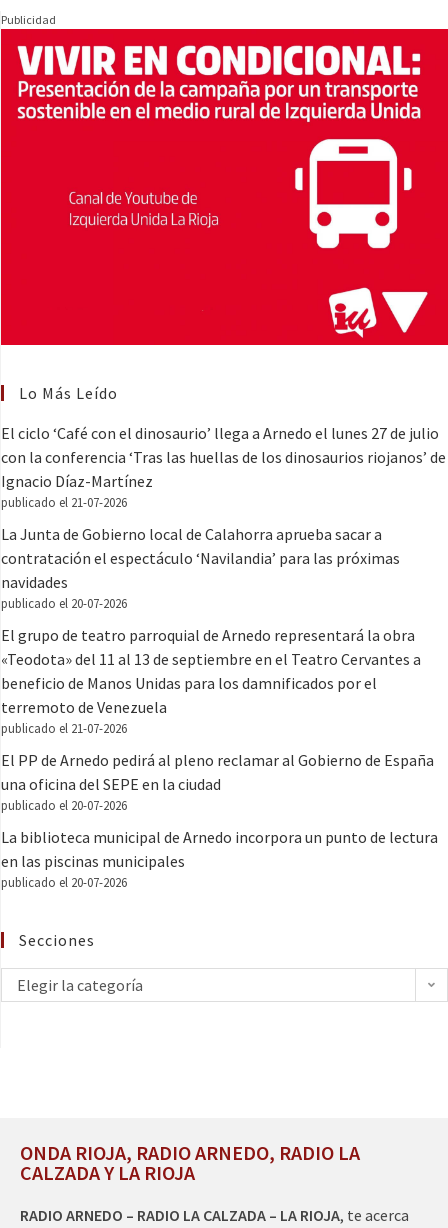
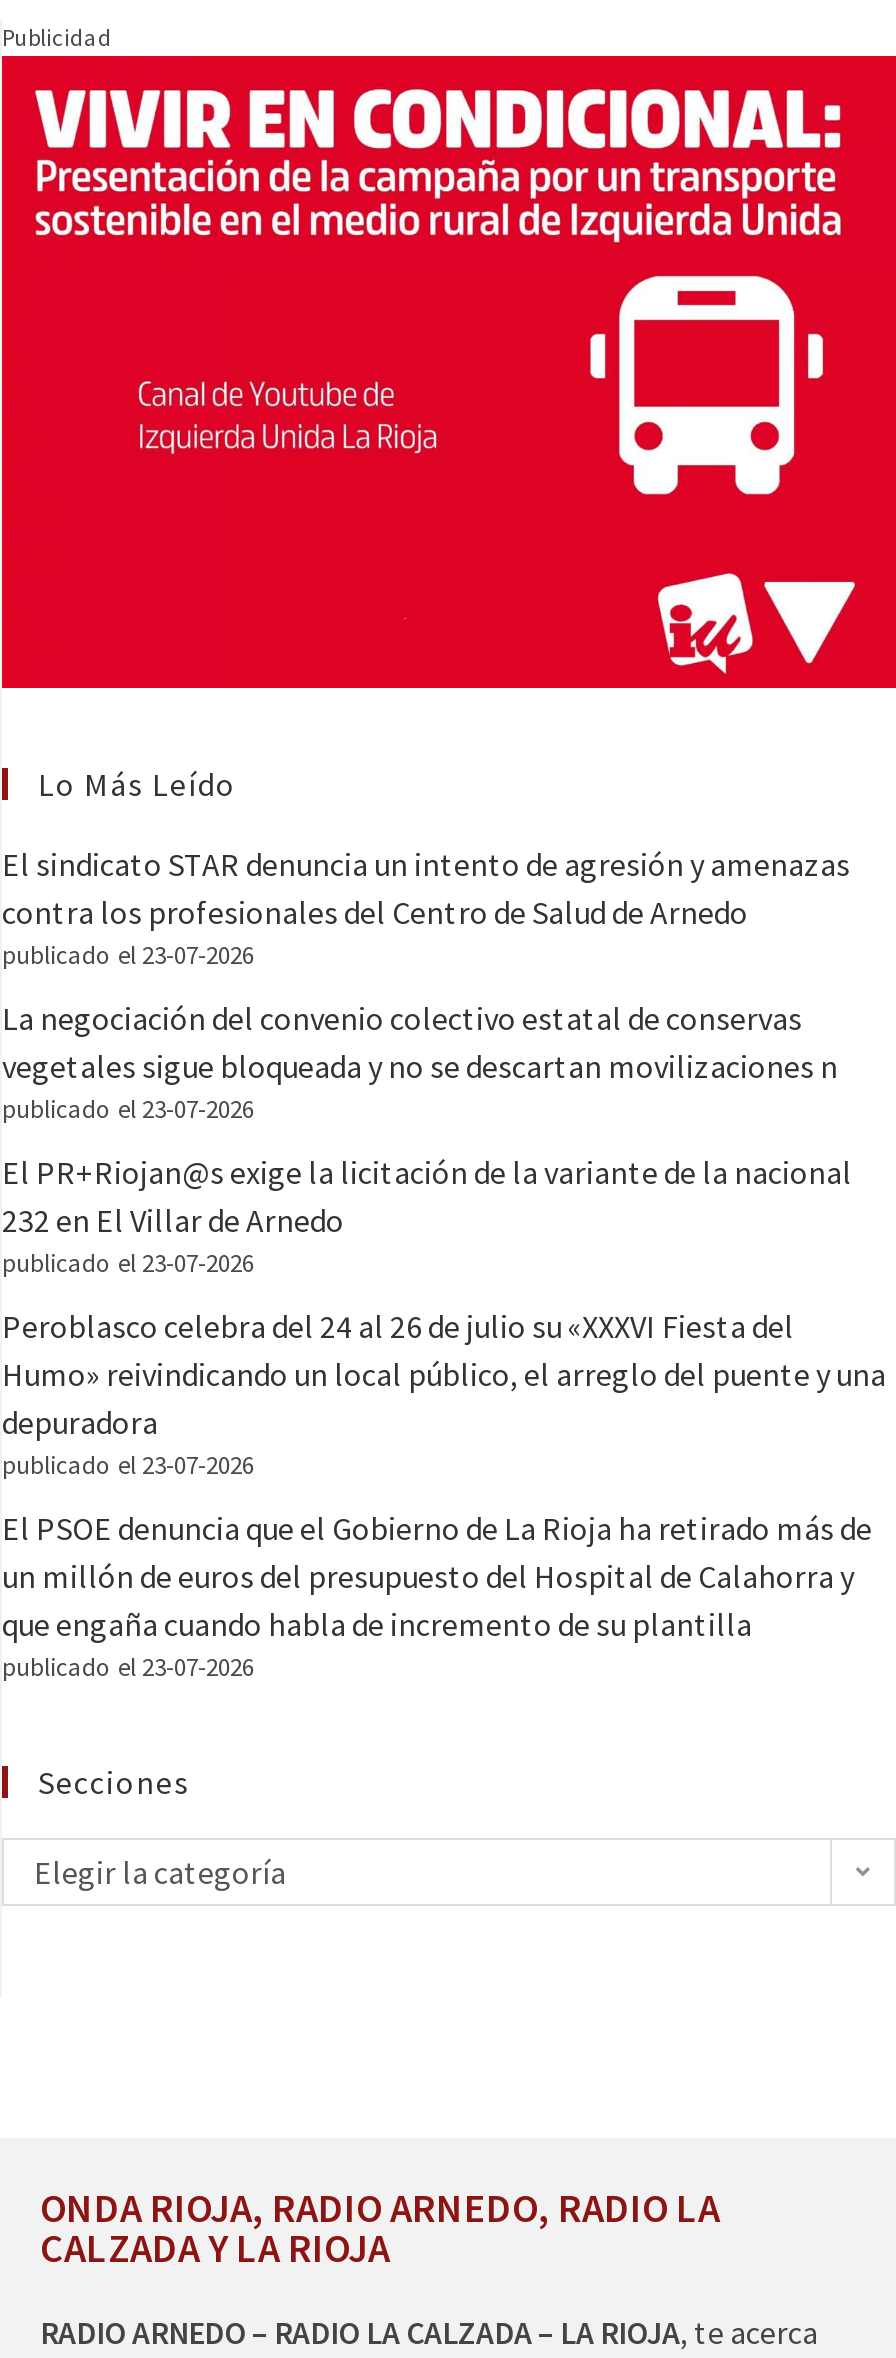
- El ciclo ‘Café con el dinosaurio’ llega a Arnedo el lunes 27 de julio
- con la conferencia ‘Tras las huellas de los dinosaurios riojanos’ de
- Ignacio Díaz-Martínez
- publicado el 21-07-2026
+ El sindicato STAR denuncia un intento de agresión y amenazas
+ contra los profesionales del Centro de Salud de Arnedo
+ publicado el 23-07-2026

- La Junta de Gobierno local de Calahorra aprueba sacar a
- contratación el espectáculo ‘Navilandia’ para las próximas
- navidades
- publicado el 20-07-2026
+ La negociación del convenio colectivo estatal de conservas
+ vegetales sigue bloqueada y no se descartan movilizaciones n
+ publicado el 23-07-2026

- El grupo de teatro parroquial de Arnedo representará la obra
- «Teodota» del 11 al 13 de septiembre en el Teatro Cervantes a
- beneficio de Manos Unidas para los damnificados por el
- terremoto de Venezuela
- publicado el 21-07-2026
+ El PR+Riojan@s exige la licitación de la variante de la nacional
+ 232 en El Villar de Arnedo
+ publicado el 23-07-2026

- El PP de Arnedo pedirá al pleno reclamar al Gobierno de España
- una oficina del SEPE en la ciudad
- publicado el 20-07-2026
+ Peroblasco celebra del 24 al 26 de julio su «XXXVI Fiesta del
+ Humo» reivindicando un local público, el arreglo del puente y una
+ depuradora
+ publicado el 23-07-2026

- La biblioteca municipal de Arnedo incorpora un punto de lectura
- en las piscinas municipales
- publicado el 20-07-2026
+ El PSOE denuncia que el Gobierno de La Rioja ha retirado más de
+ un millón de euros del presupuesto del Hospital de Calahorra y
+ que engaña cuando habla de incremento de su plantilla
+ publicado el 23-07-2026
